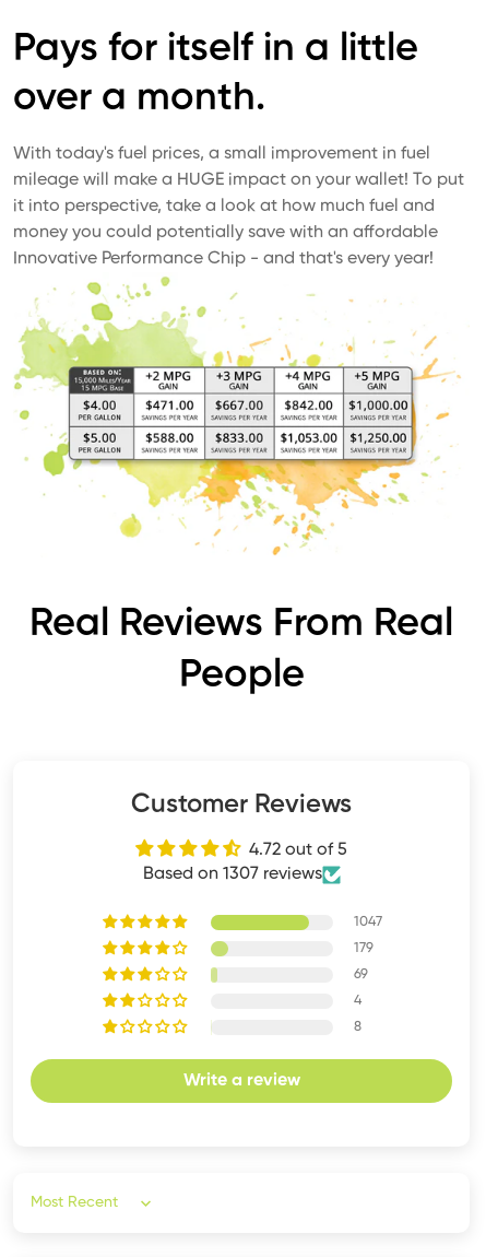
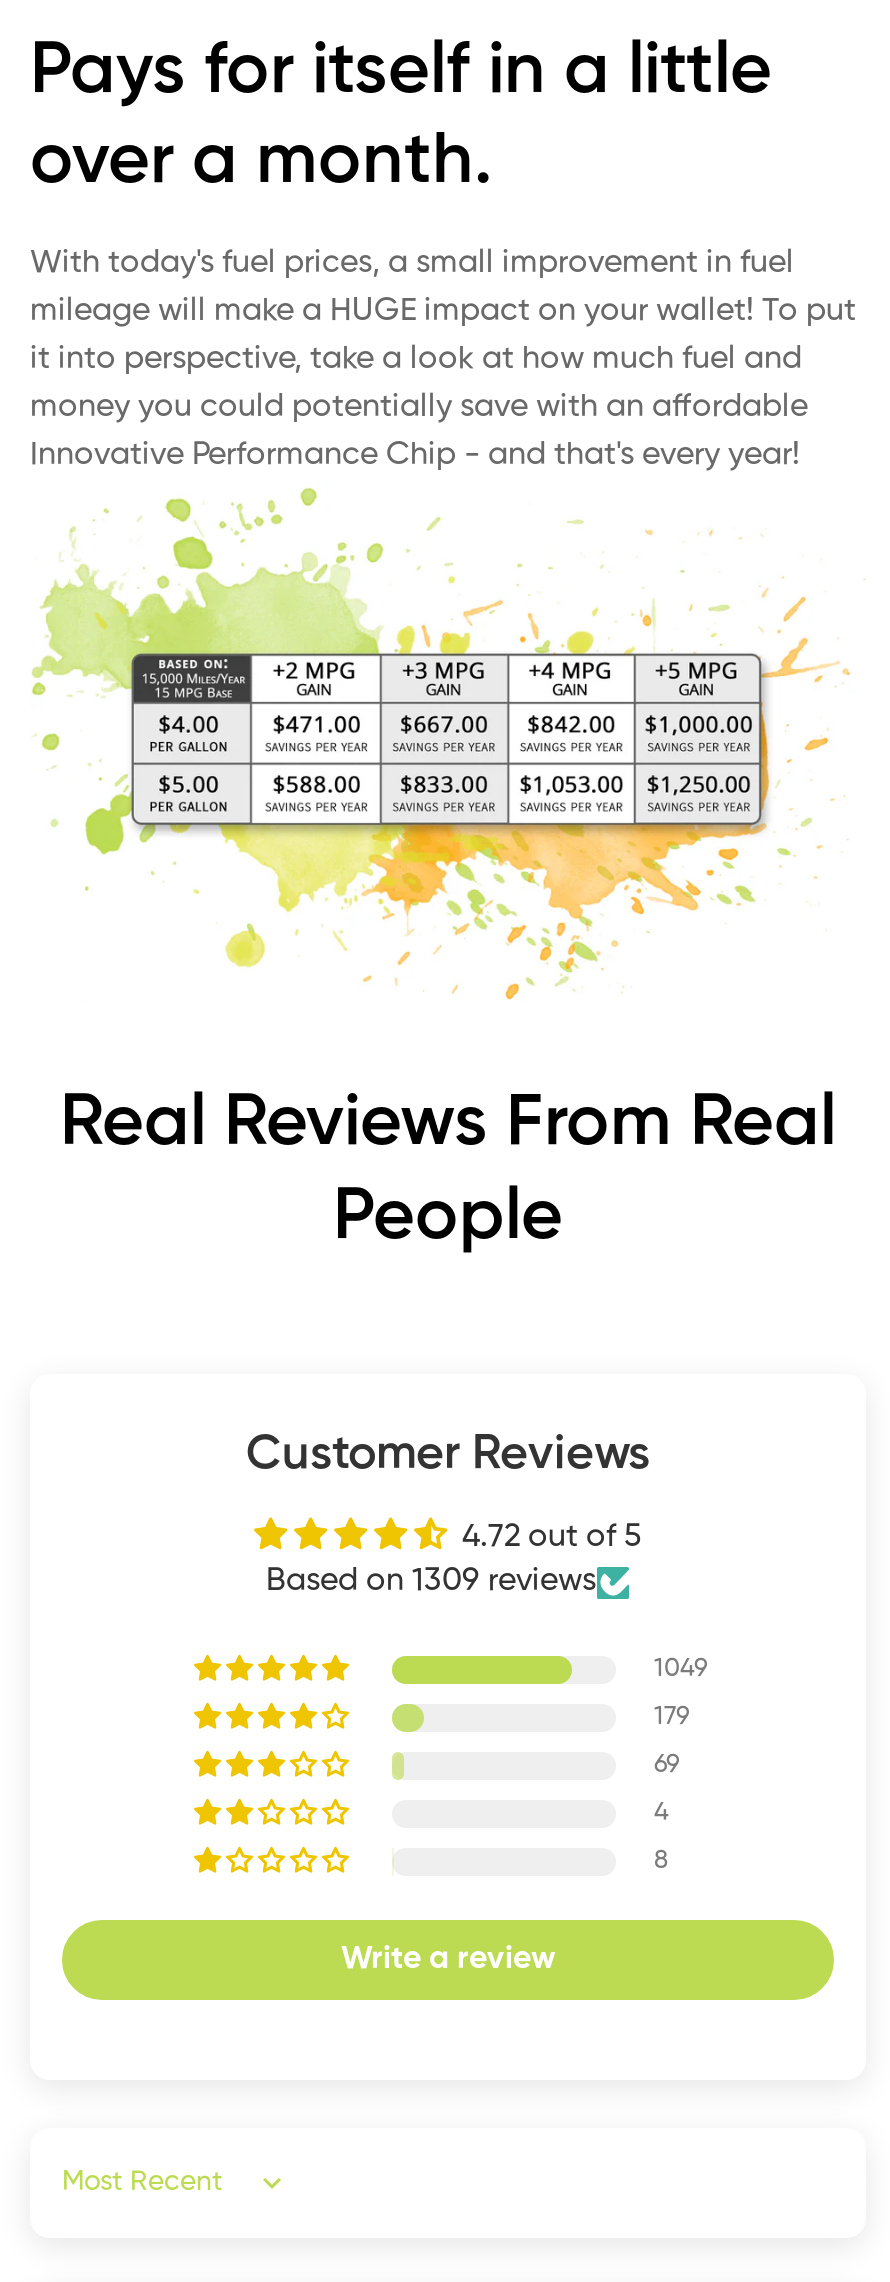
- Based on 1307 reviews
+ Based on 1309 reviews

- 1047
+ 1049
